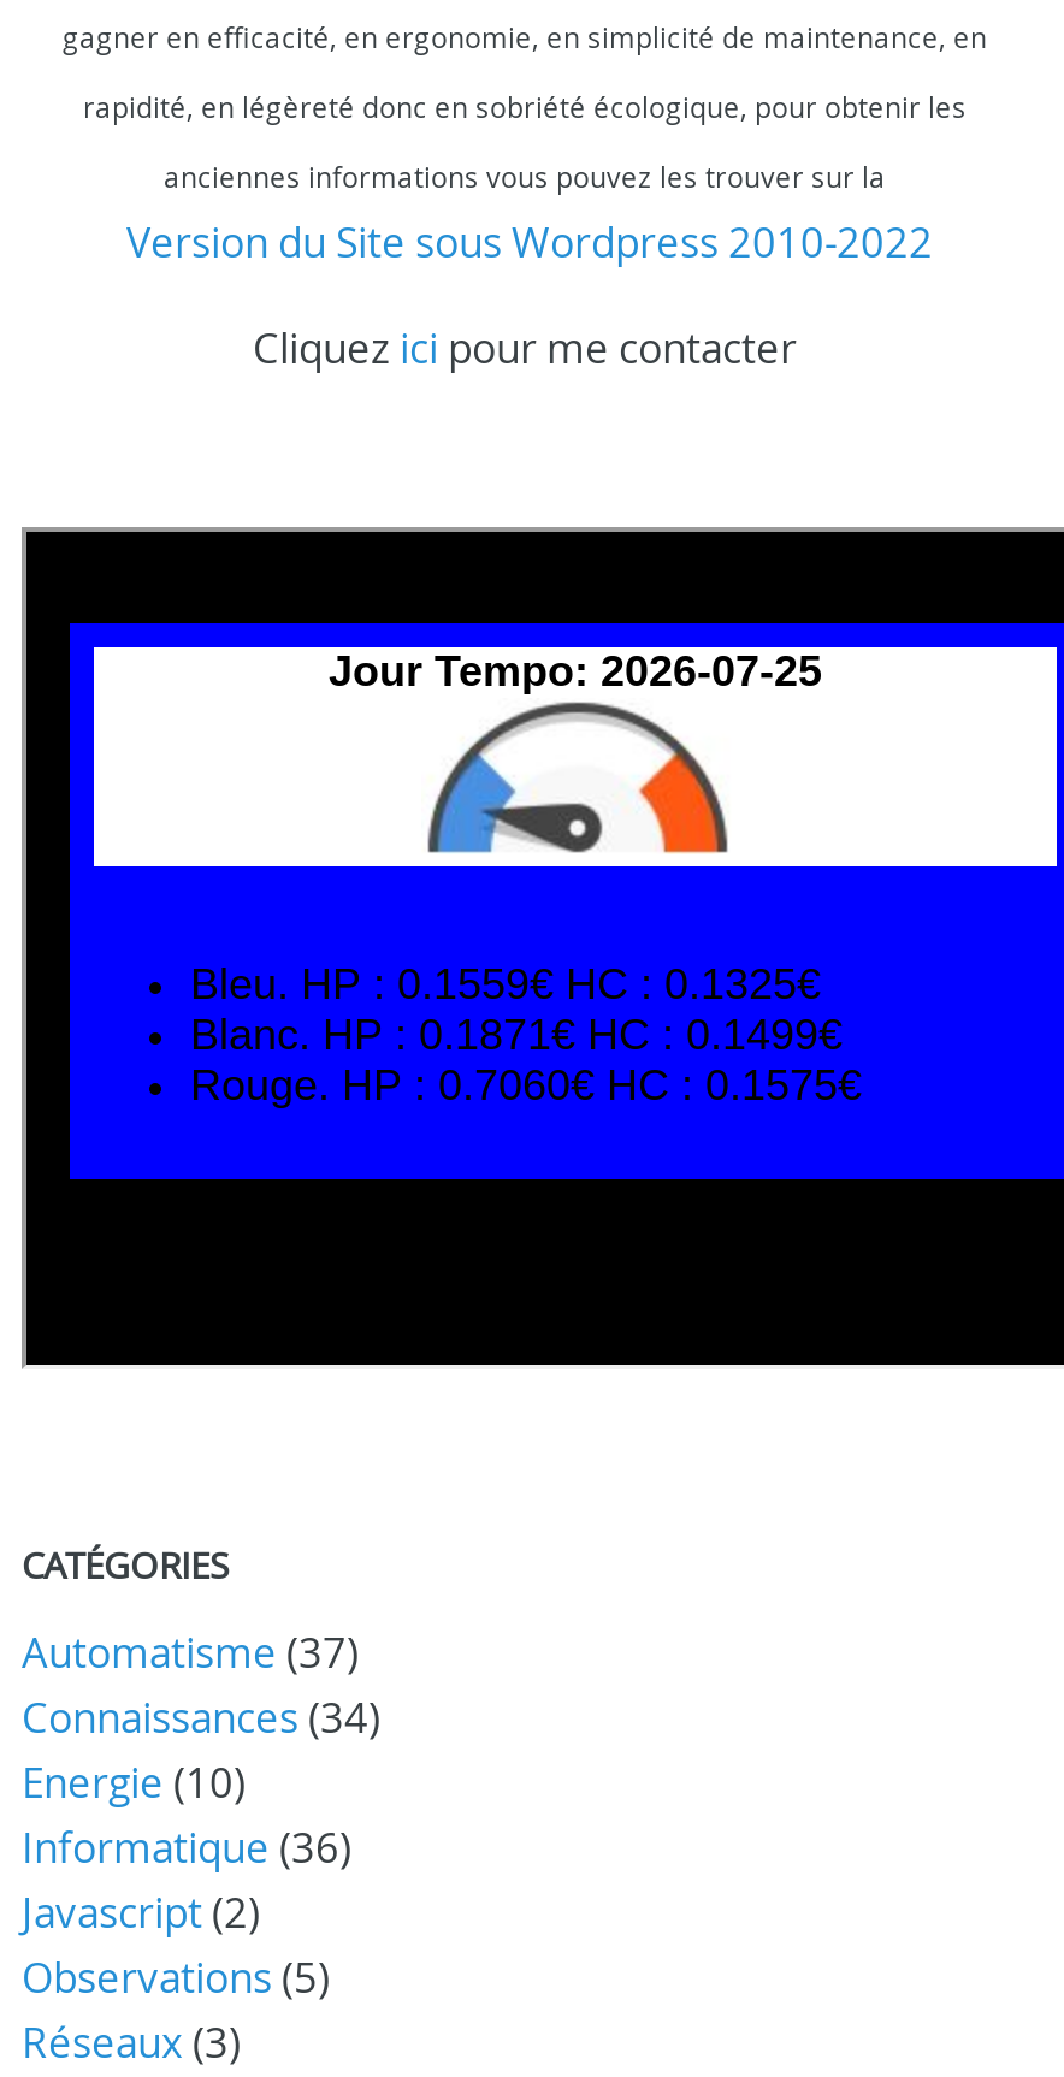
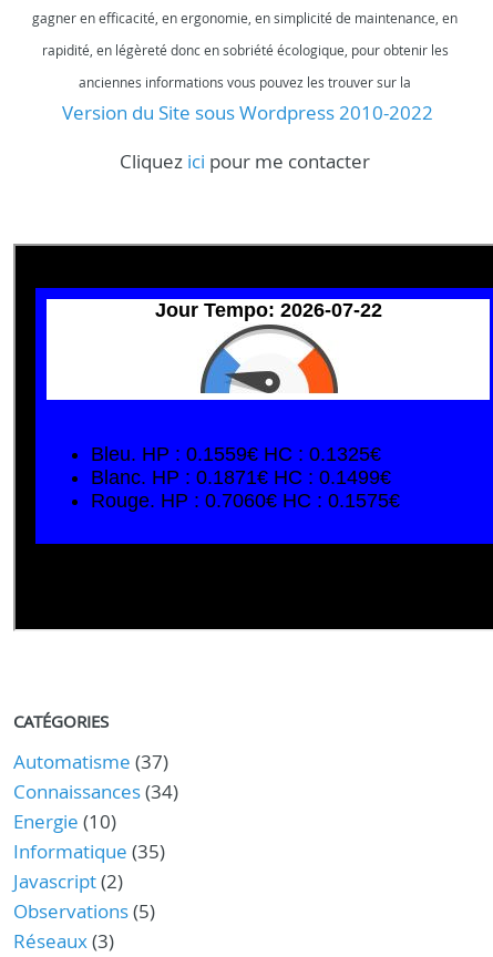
- Informatique (36)
+ Informatique (35)
